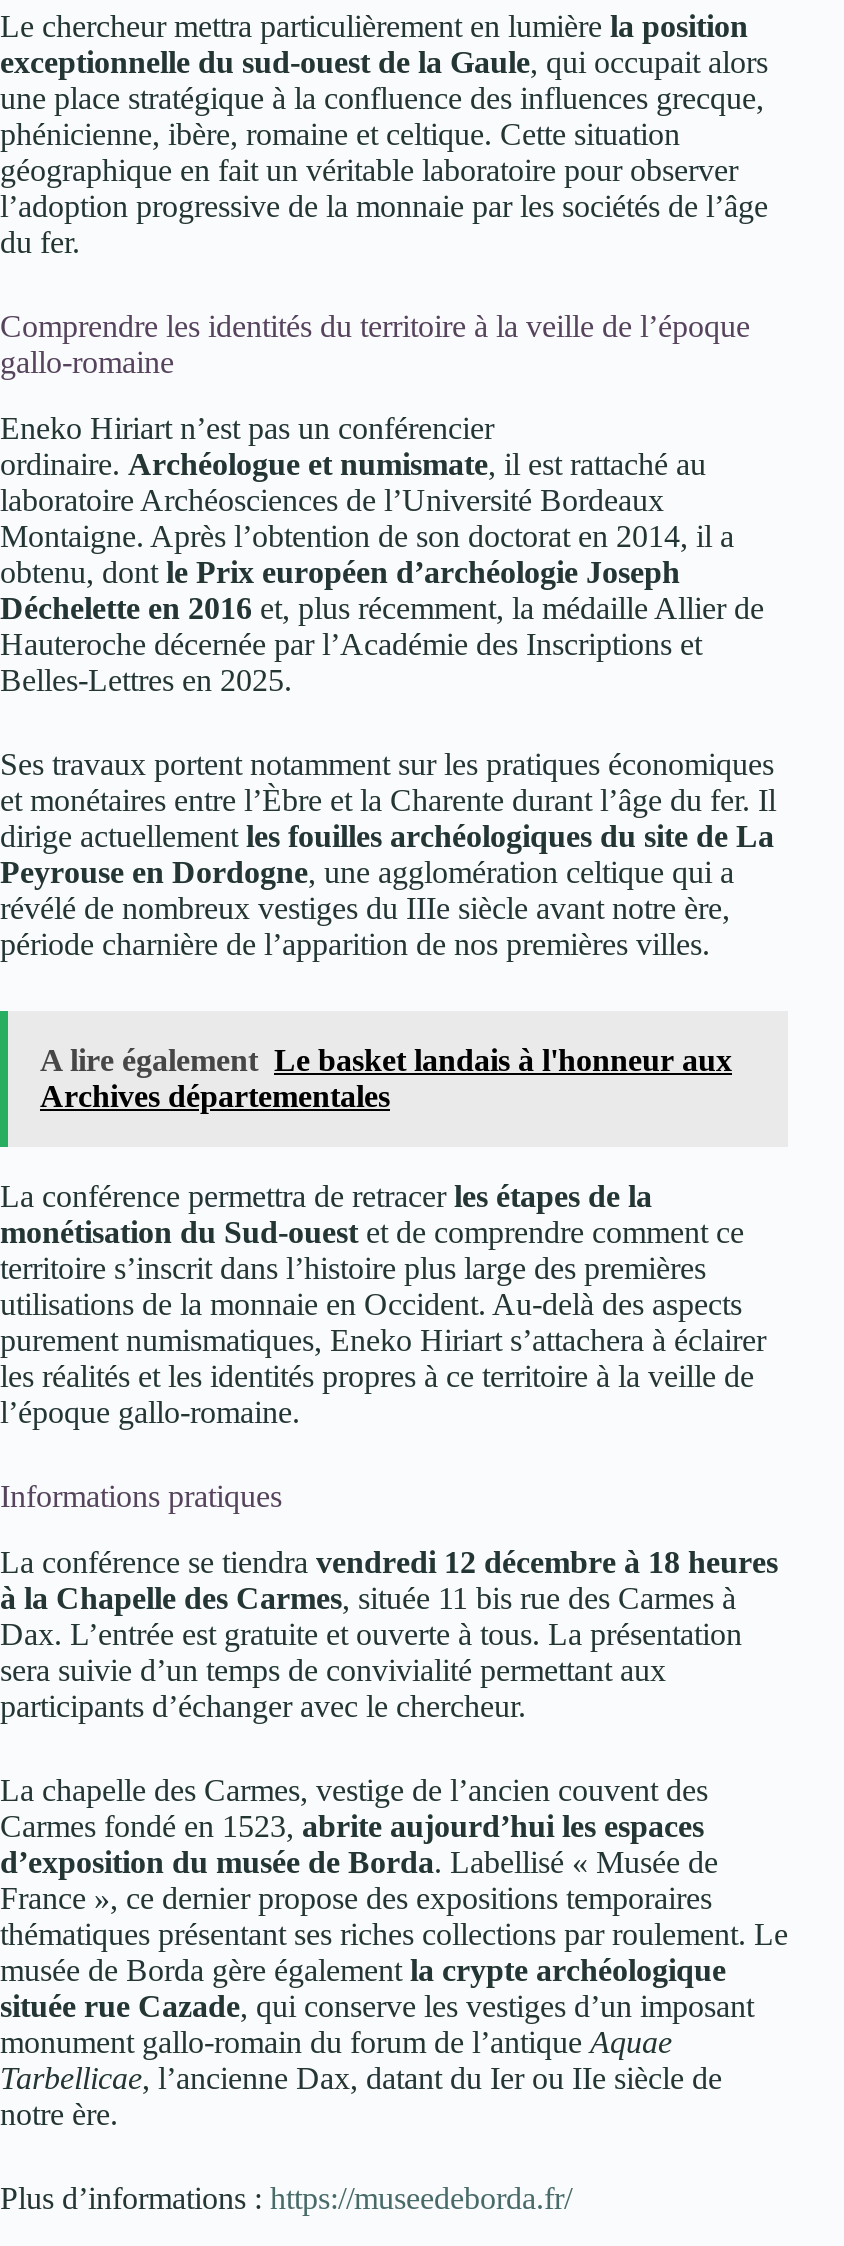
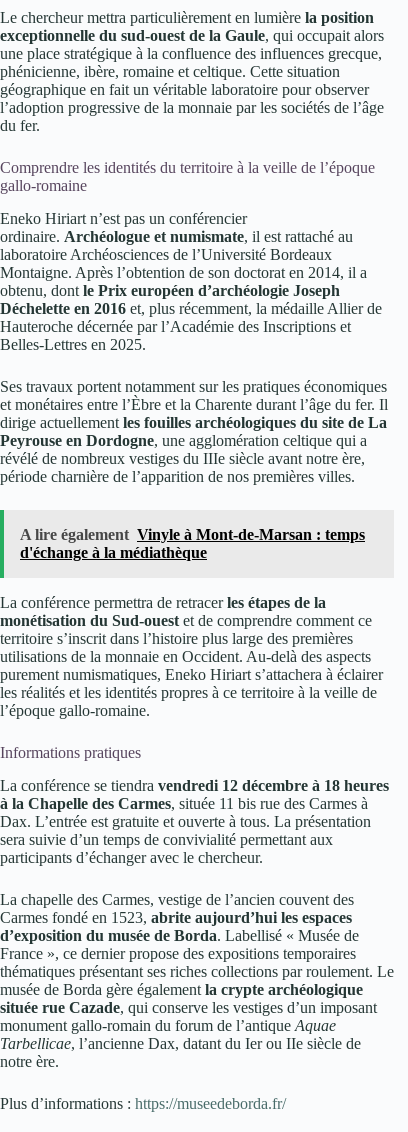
- A lire également Le basket landais à l'honneur aux
- Archives départementales
+ A lire également Vinyle à Mont-de-Marsan : temps
+ d'échange à la médiathèque
